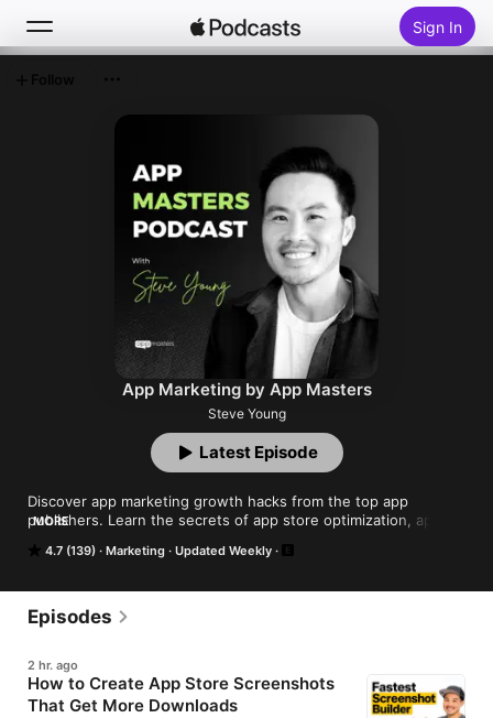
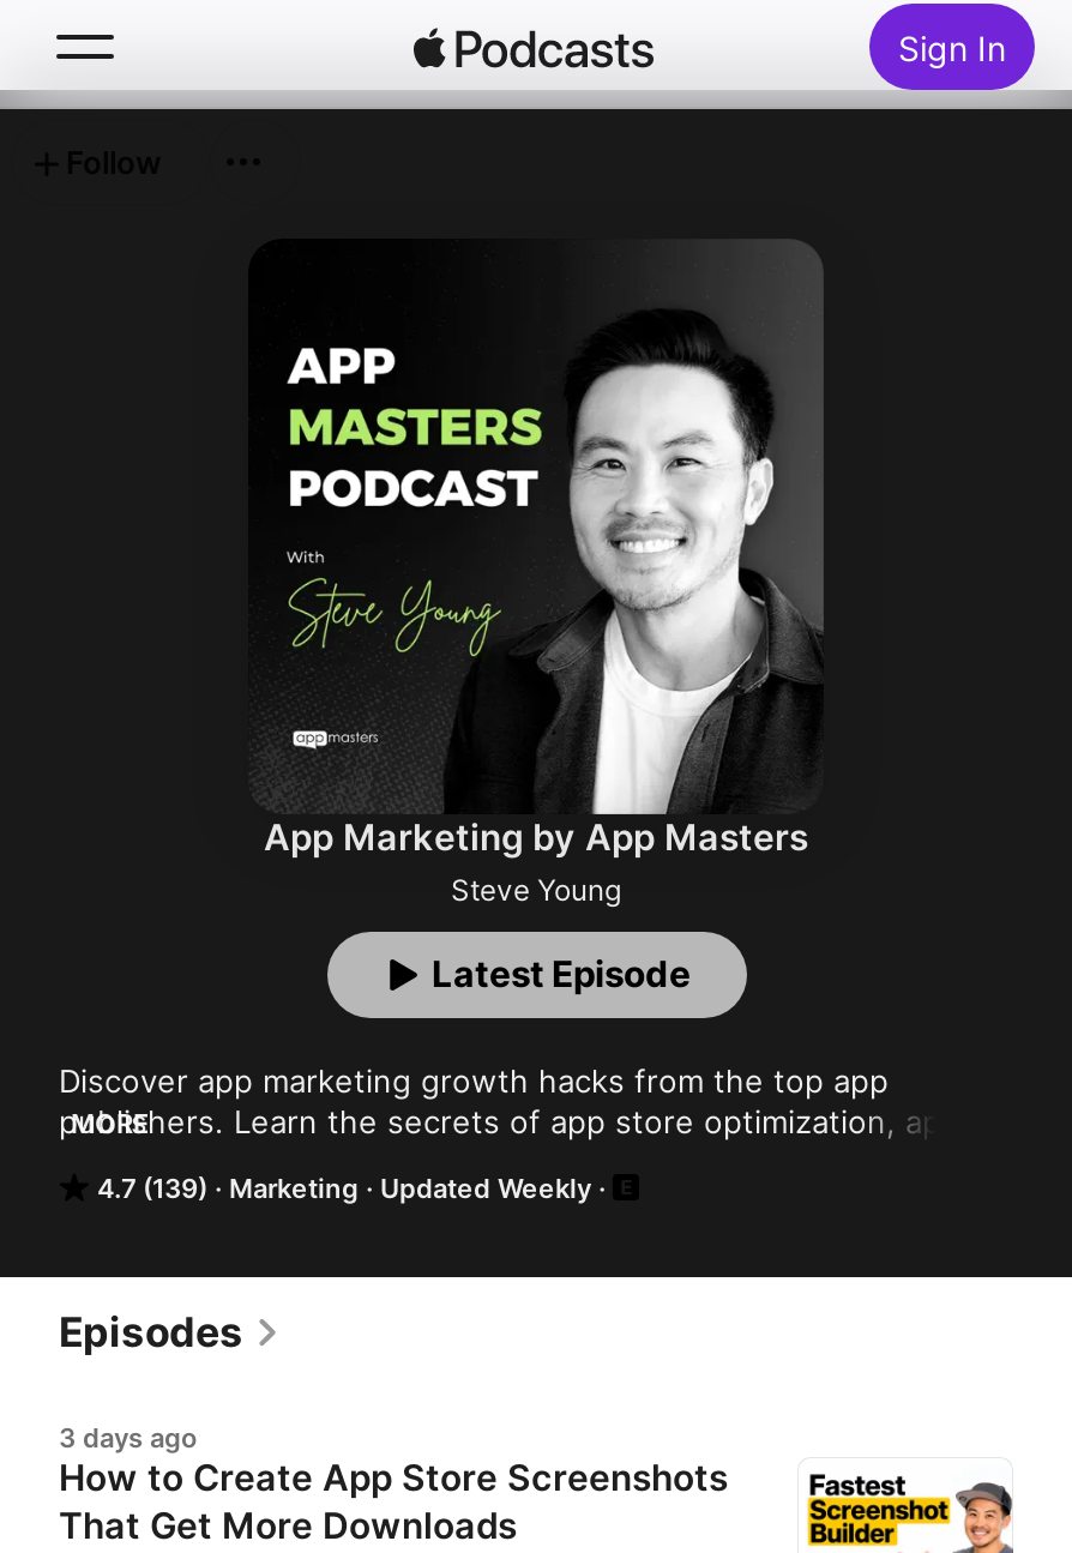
- 2 hr. ago
+ 3 days ago
